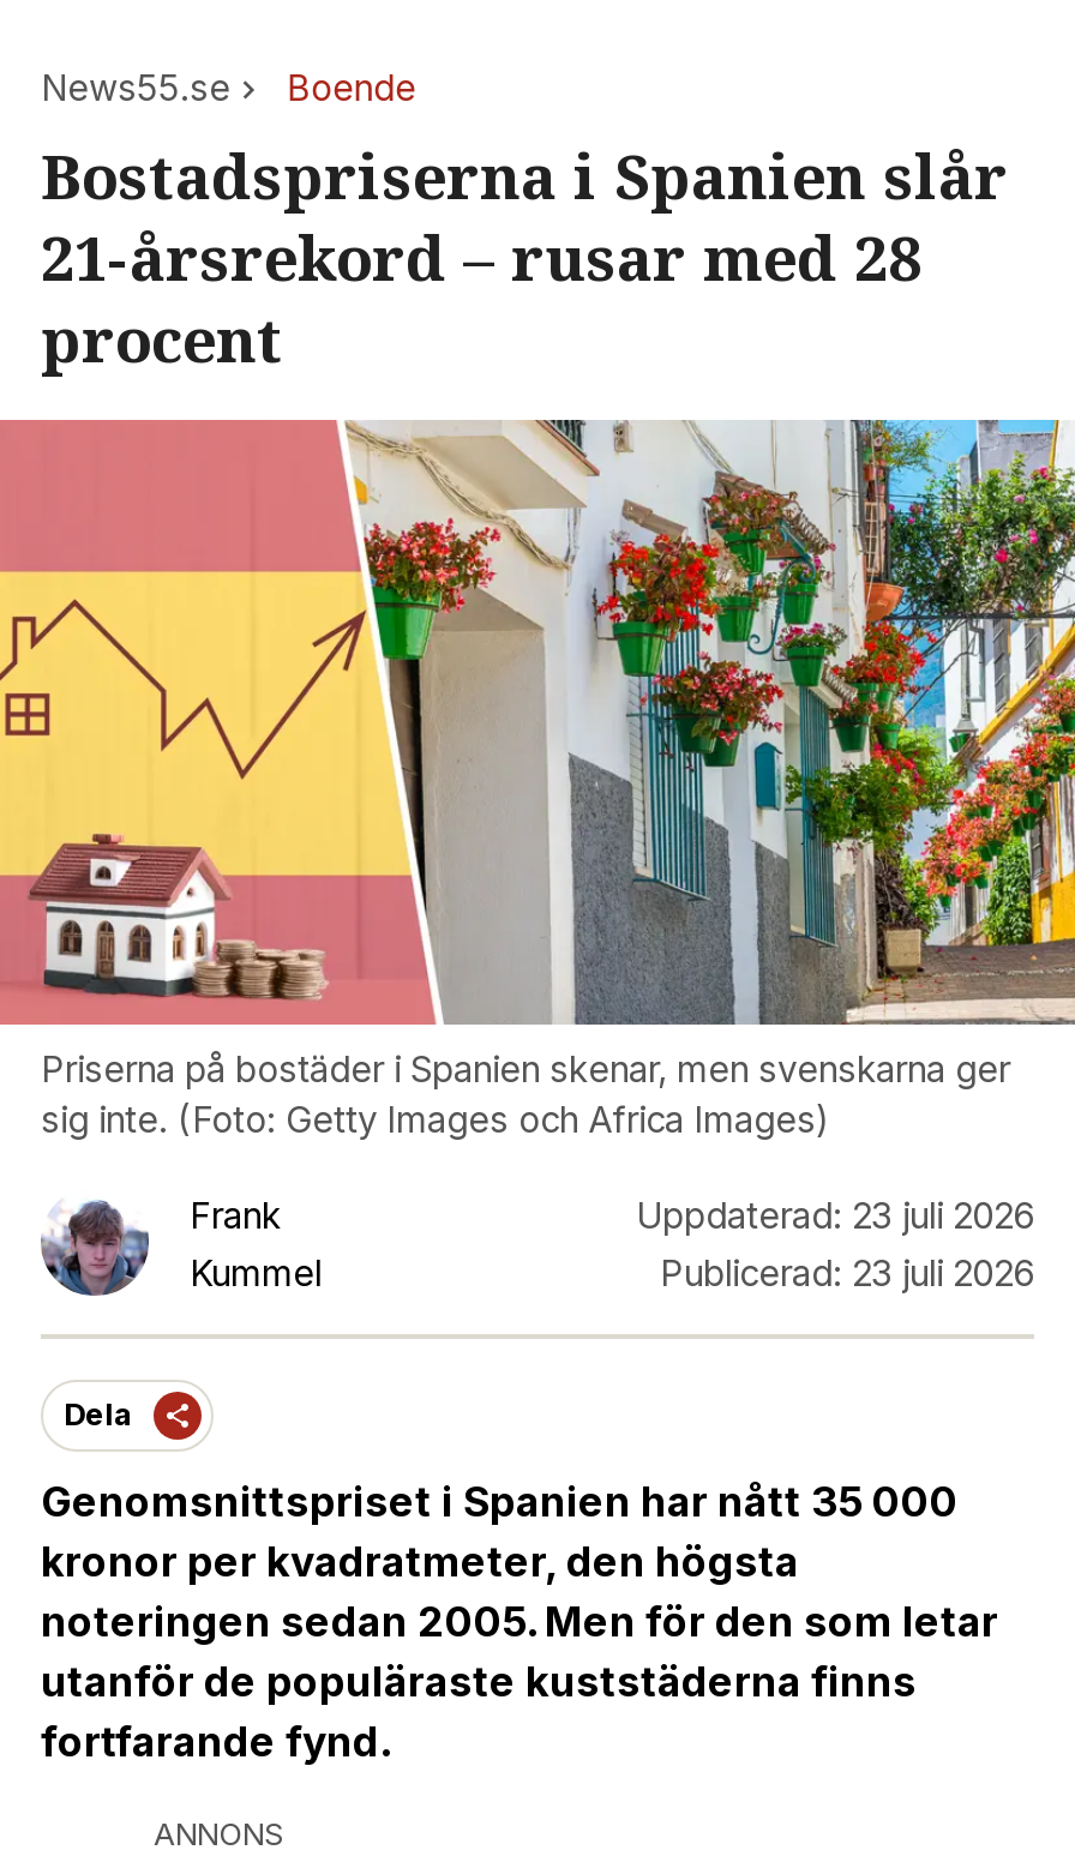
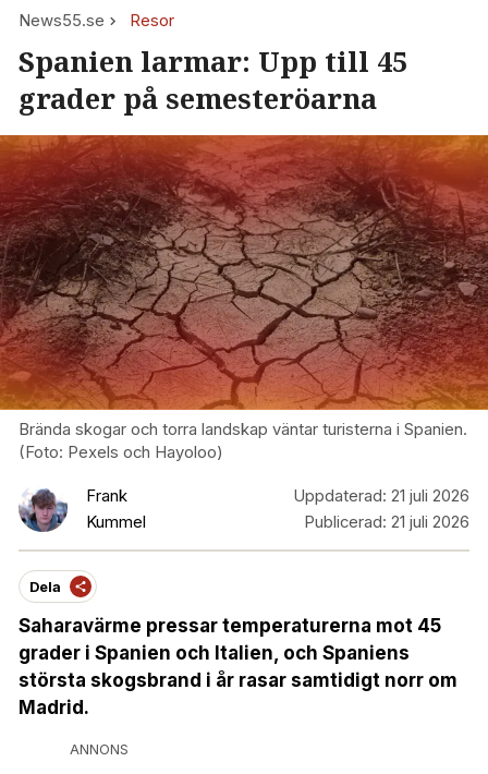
- Boende
- Bostadspriserna i Spanien slår
- 21-årsrekord – rusar med 28
- procent
+ Resor
+ Spanien larmar: Upp till 45
+ grader på semesteröarna

- [image]
- Priserna på bostäder i Spanien skenar, men svenskarna ger
- sig inte. (Foto: Getty Images och Africa Images)
+ [image]
+ Brända skogar och torra landskap väntar turisterna i Spanien.
+ (Foto: Pexels och Hayoloo)

- Uppdaterad: 23 juli 2026
+ Uppdaterad: 21 juli 2026

- Publicerad: 23 juli 2026
+ Publicerad: 21 juli 2026

- Genomsnittspriset i Spanien har nått 35 000
- kronor per kvadratmeter, den högsta
- noteringen sedan 2005. Men för den som letar
- utanför de populäraste kuststäderna finns
- fortfarande fynd.
+ Saharavärme pressar temperaturerna mot 45
+ grader i Spanien och Italien, och Spaniens
+ största skogsbrand i år rasar samtidigt norr om
+ Madrid.
